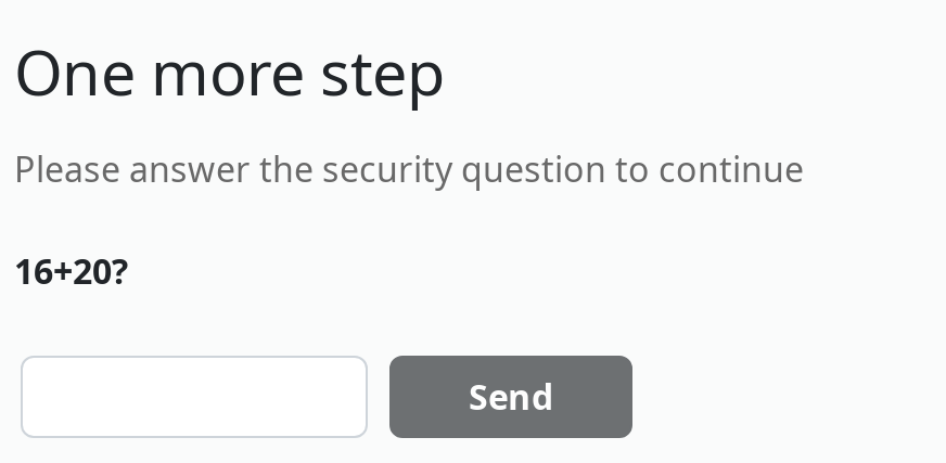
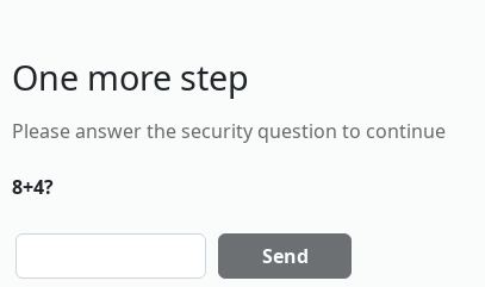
- 16+20?
+ 8+4?
